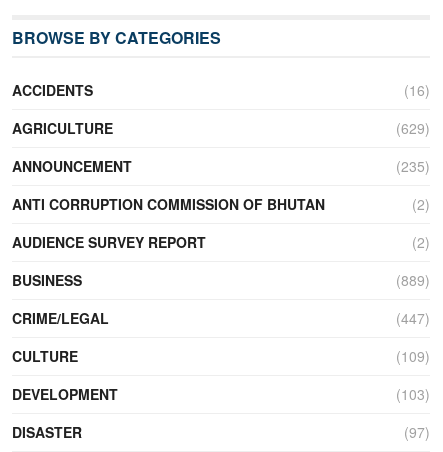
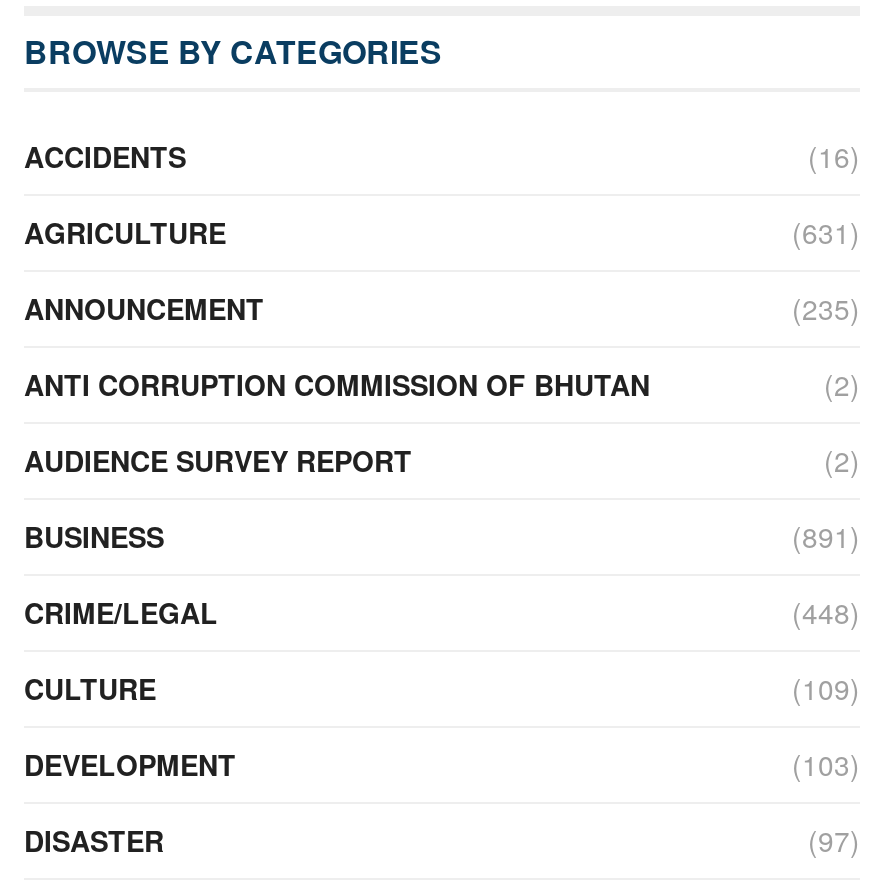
- (629)
+ (631)

- (889)
+ (891)

- (447)
+ (448)
